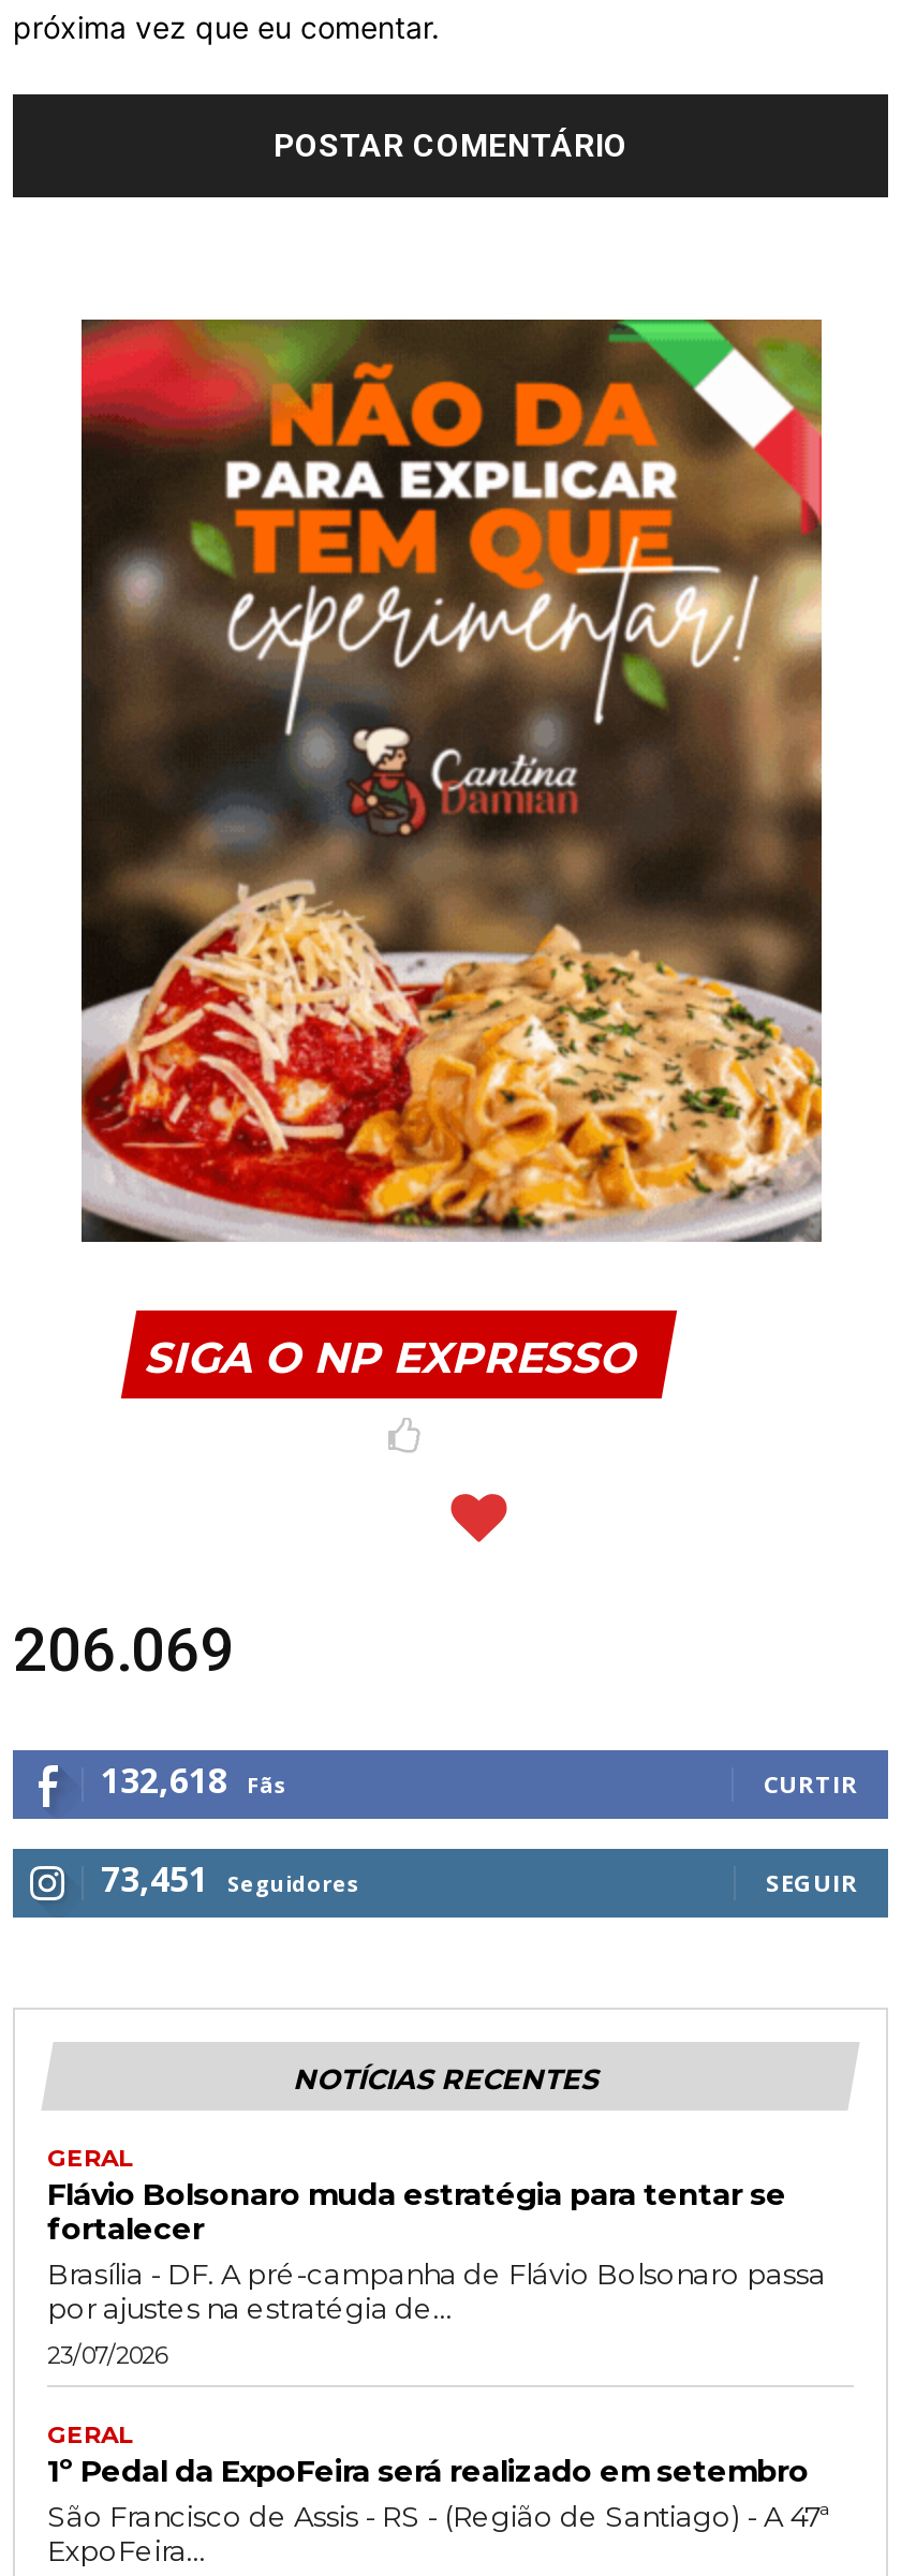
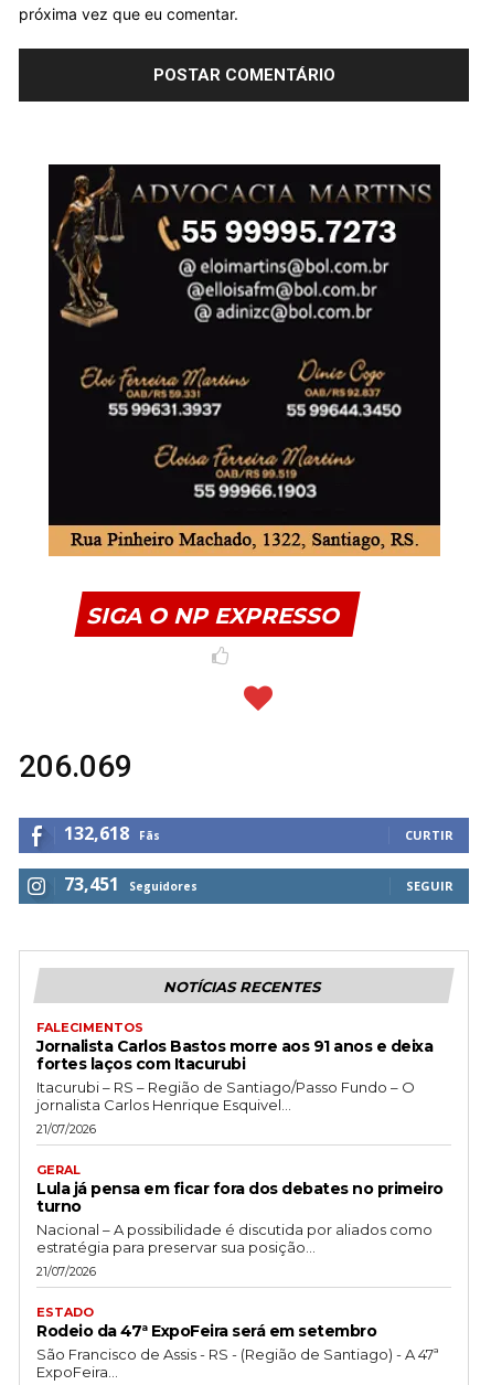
- [image]
+ [image]

moved up: SIGA O NP EXPRESSO | 206.069 | 132,618 | ... | SEGUIR | NOTÍCIAS RECENTES

+ FALECIMENTOS
+ Jornalista Carlos Bastos morre aos 91 anos e deixa
+ fortes laços com Itacurubi
+ Itacurubi – RS – Região de Santiago/Passo Fundo – O
+ jornalista Carlos Henrique Esquivel...
+ 21/07/2026

- Flávio Bolsonaro muda estratégia para tentar se
- fortalecer
- Brasília - DF. A pré-campanha de Flávio Bolsonaro passa
- por ajustes na estratégia de...
- 23/07/2026
+ Lula já pensa em ficar fora dos debates no primeiro
+ turno
+ Nacional – A possibilidade é discutida por aliados como
+ estratégia para preservar sua posição...
+ 21/07/2026

- GERAL
- 1º Pedal da ExpoFeira será realizado em setembro
+ ESTADO
+ Rodeio da 47ª ExpoFeira será em setembro
